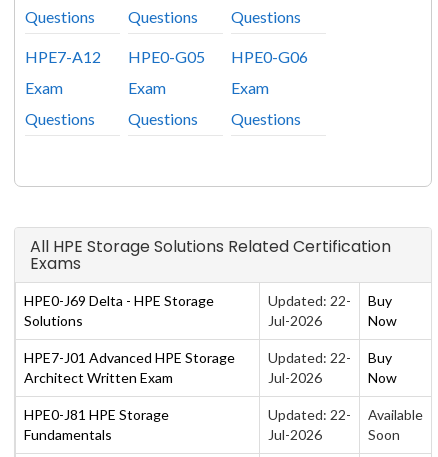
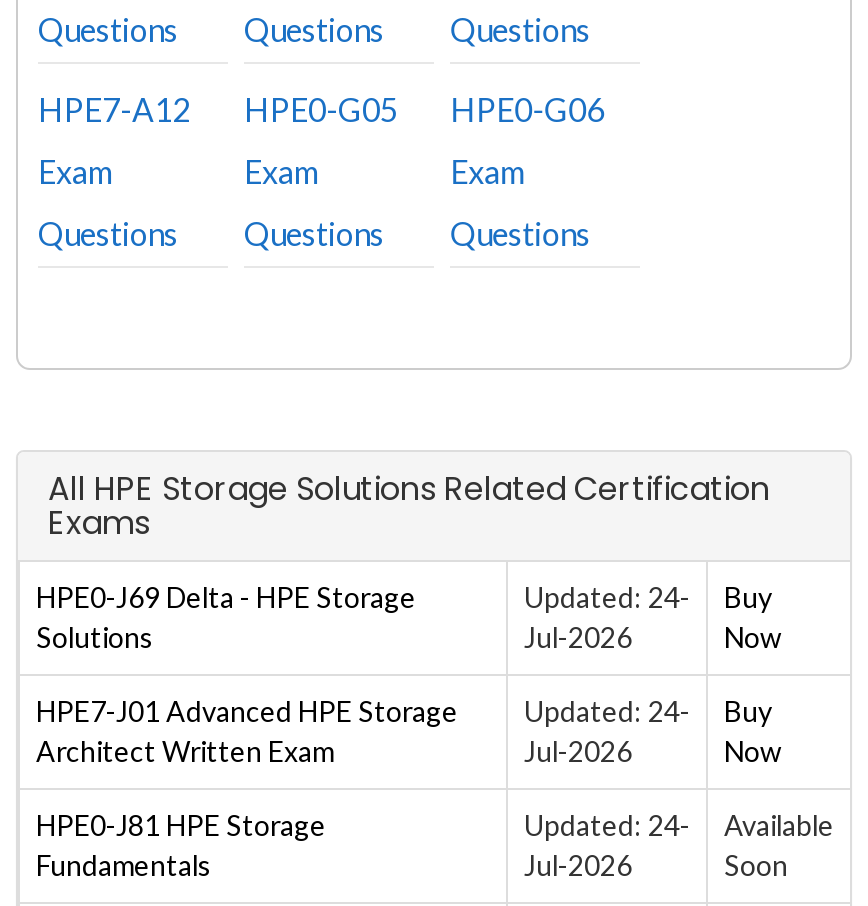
- Updated: 22- Buy
+ Updated: 24- Buy

- HPE7-J01 Advanced HPE Storage Updated: 22- Buy
+ HPE7-J01 Advanced HPE Storage Updated: 24- Buy

- Updated: 22- Available
+ Updated: 24- Available
